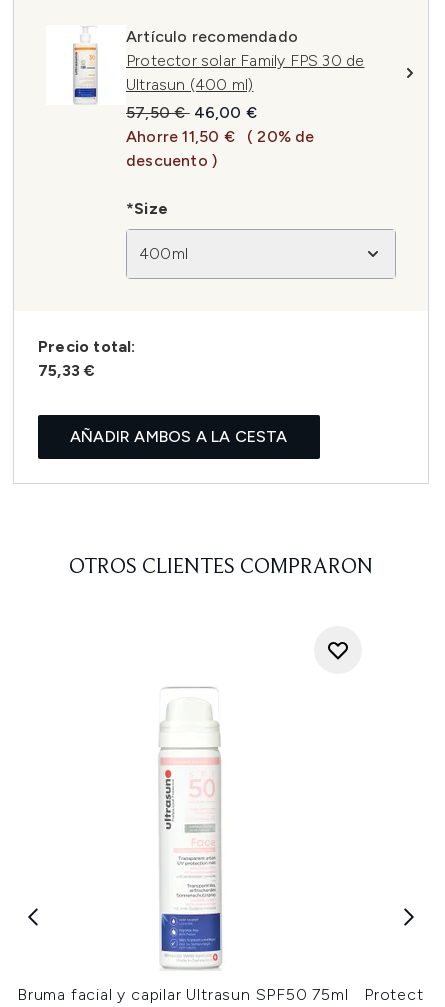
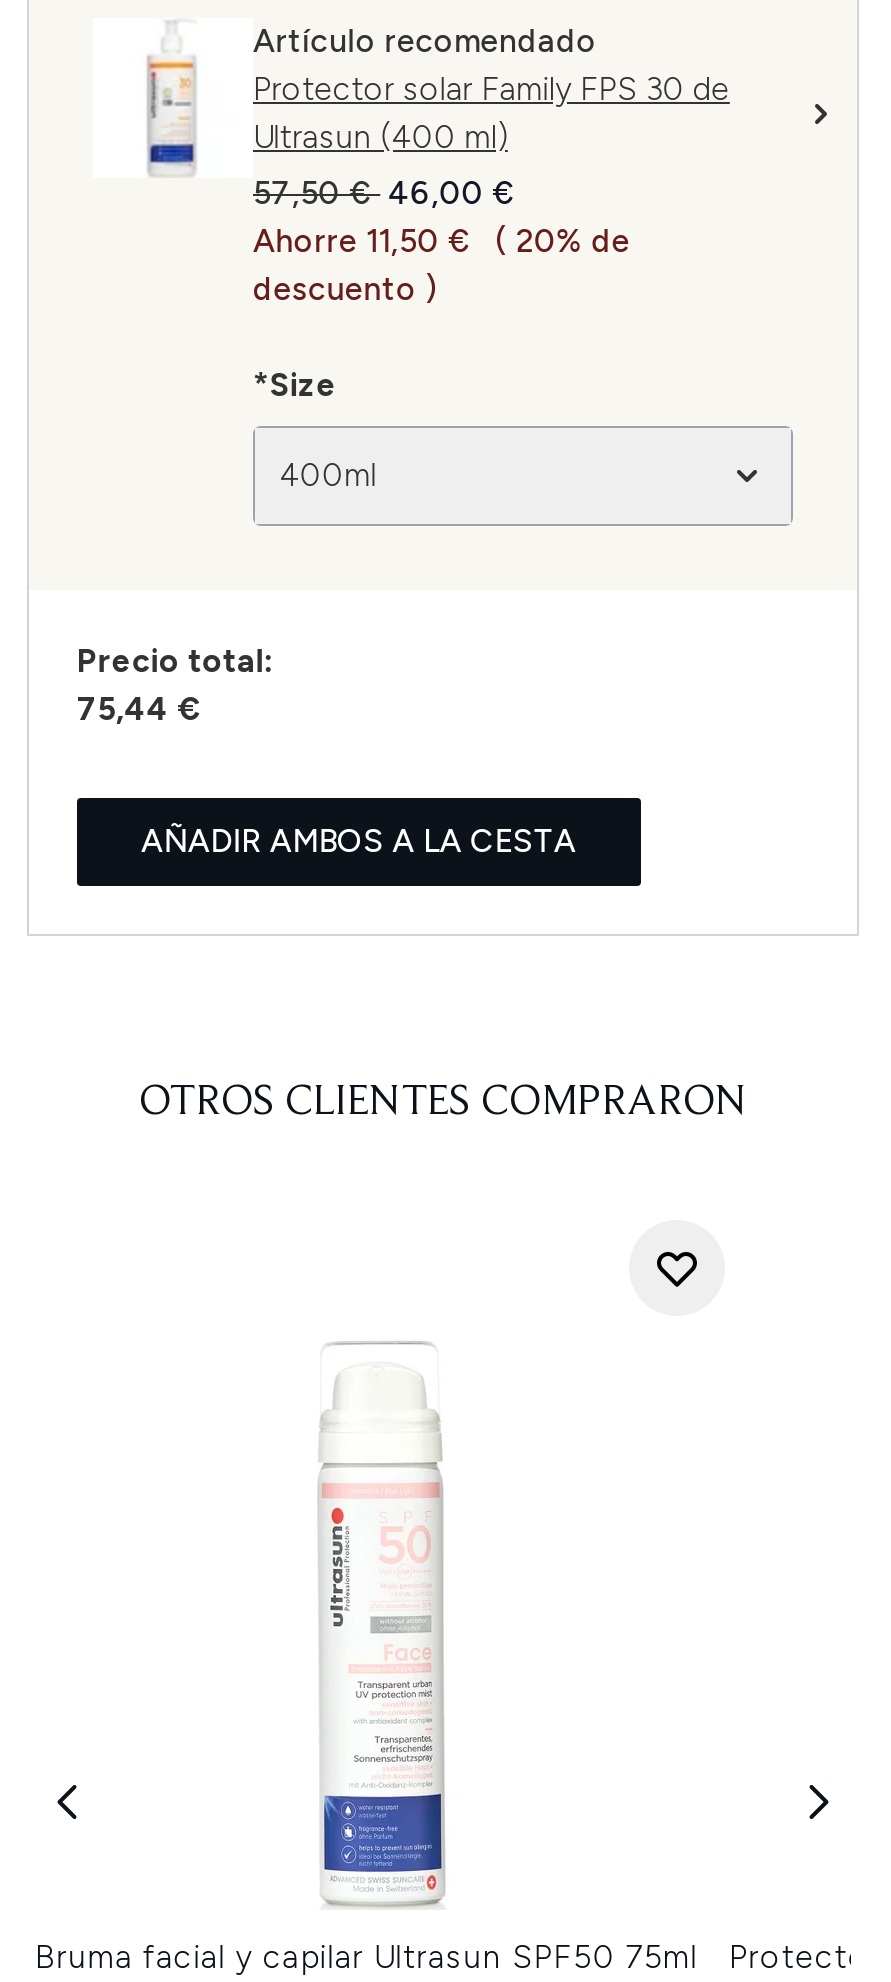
- 75,33 €
+ 75,44 €
